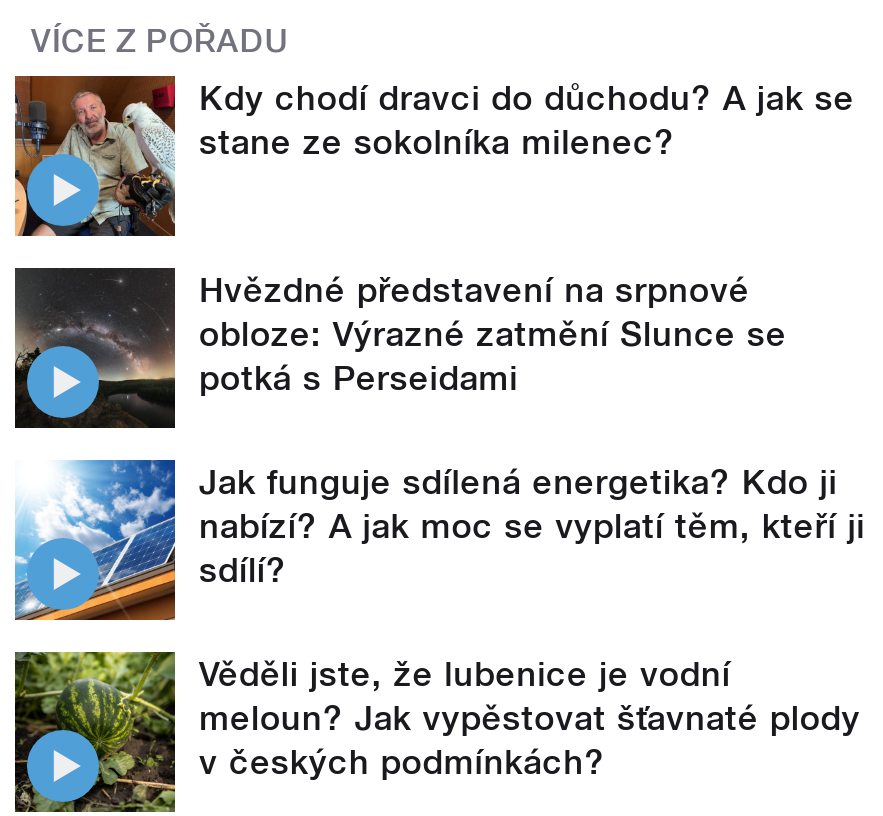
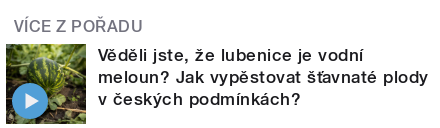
- [image]
- Kdy chodí dravci do důchodu? A jak se
- stane ze sokolníka milenec?

- [image]
- Hvězdné představení na srpnové
- obloze: Výrazné zatmění Slunce se
- potká s Perseidami
- Jak funguje sdílená energetika? Kdo ji
- nabízí? A jak moc se vyplatí těm, kteří ji
- sdílí?

- [image]
